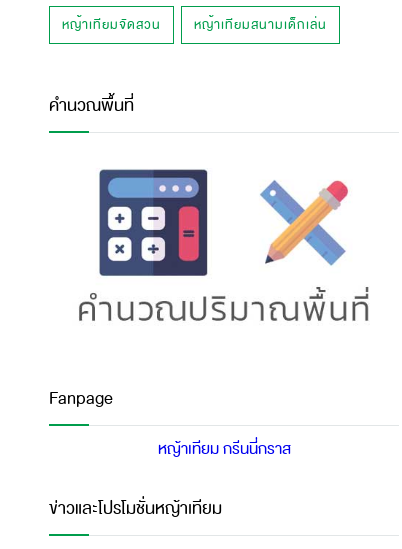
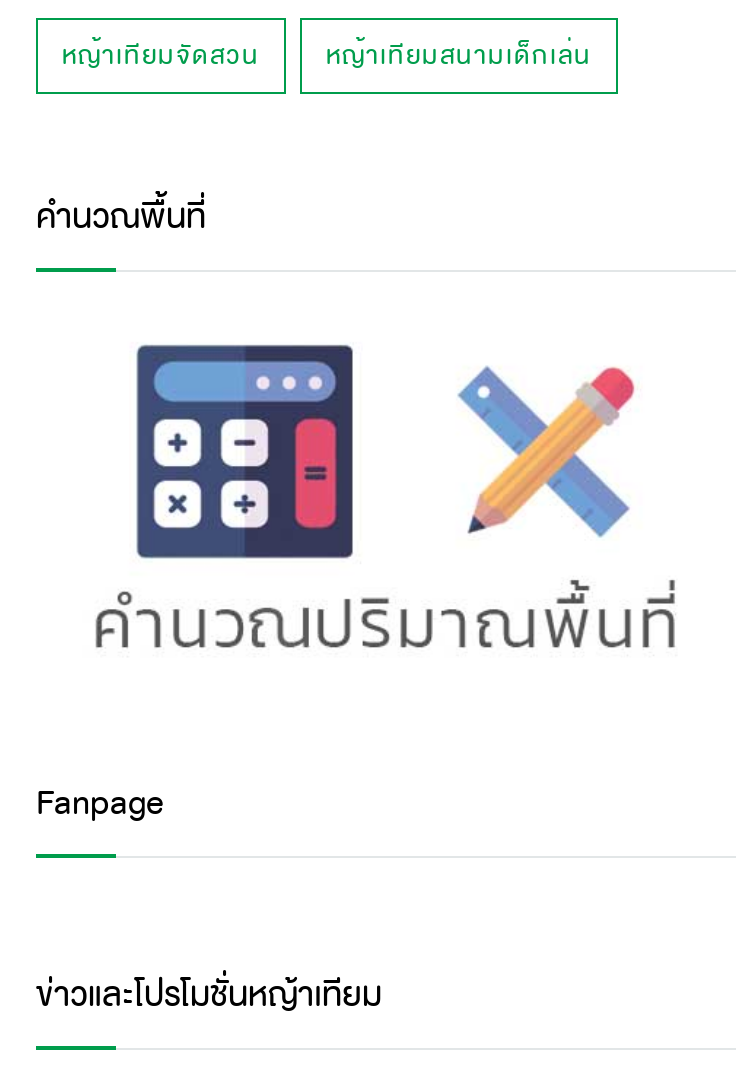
- หญ้าเทียม กรีนนี่กราส
